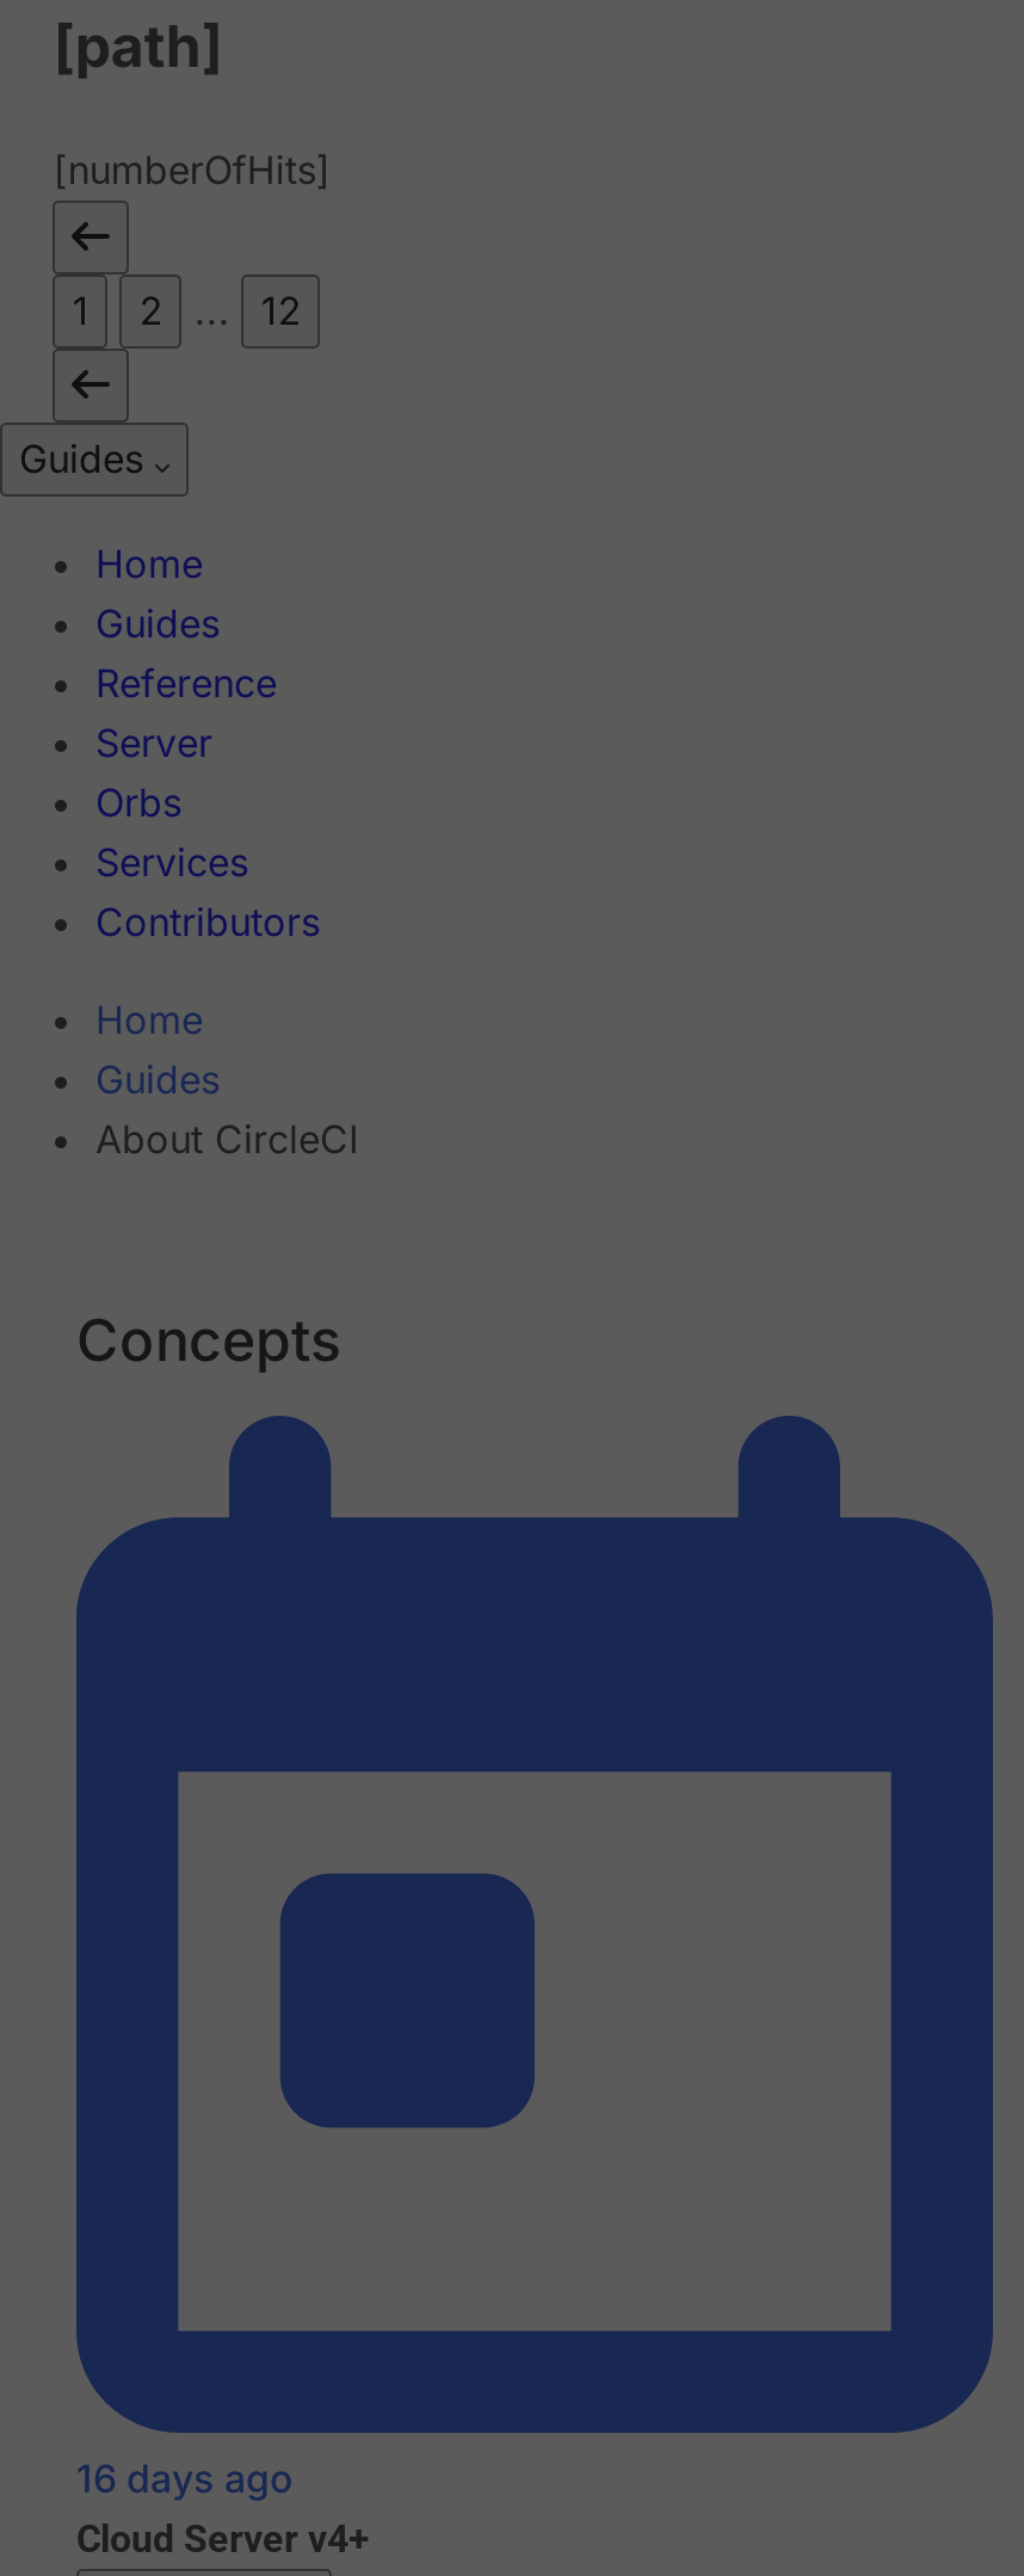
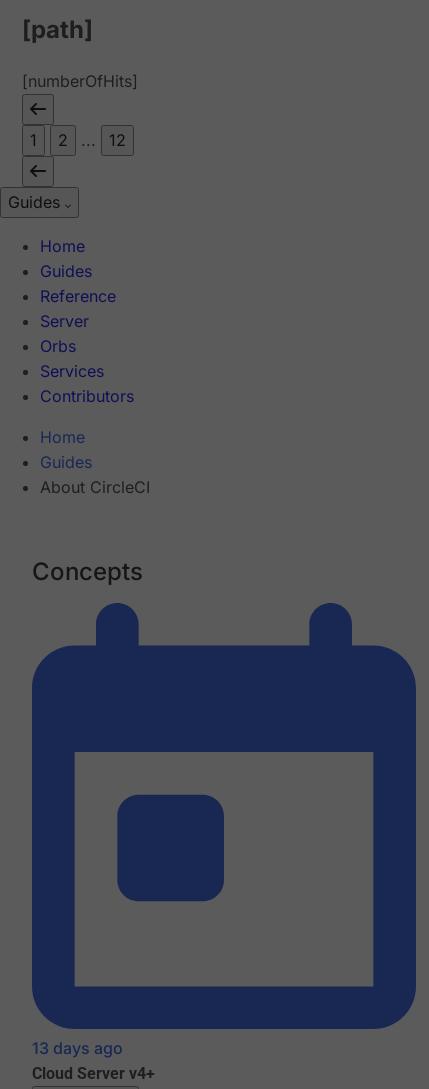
- 16 days ago
+ 13 days ago
